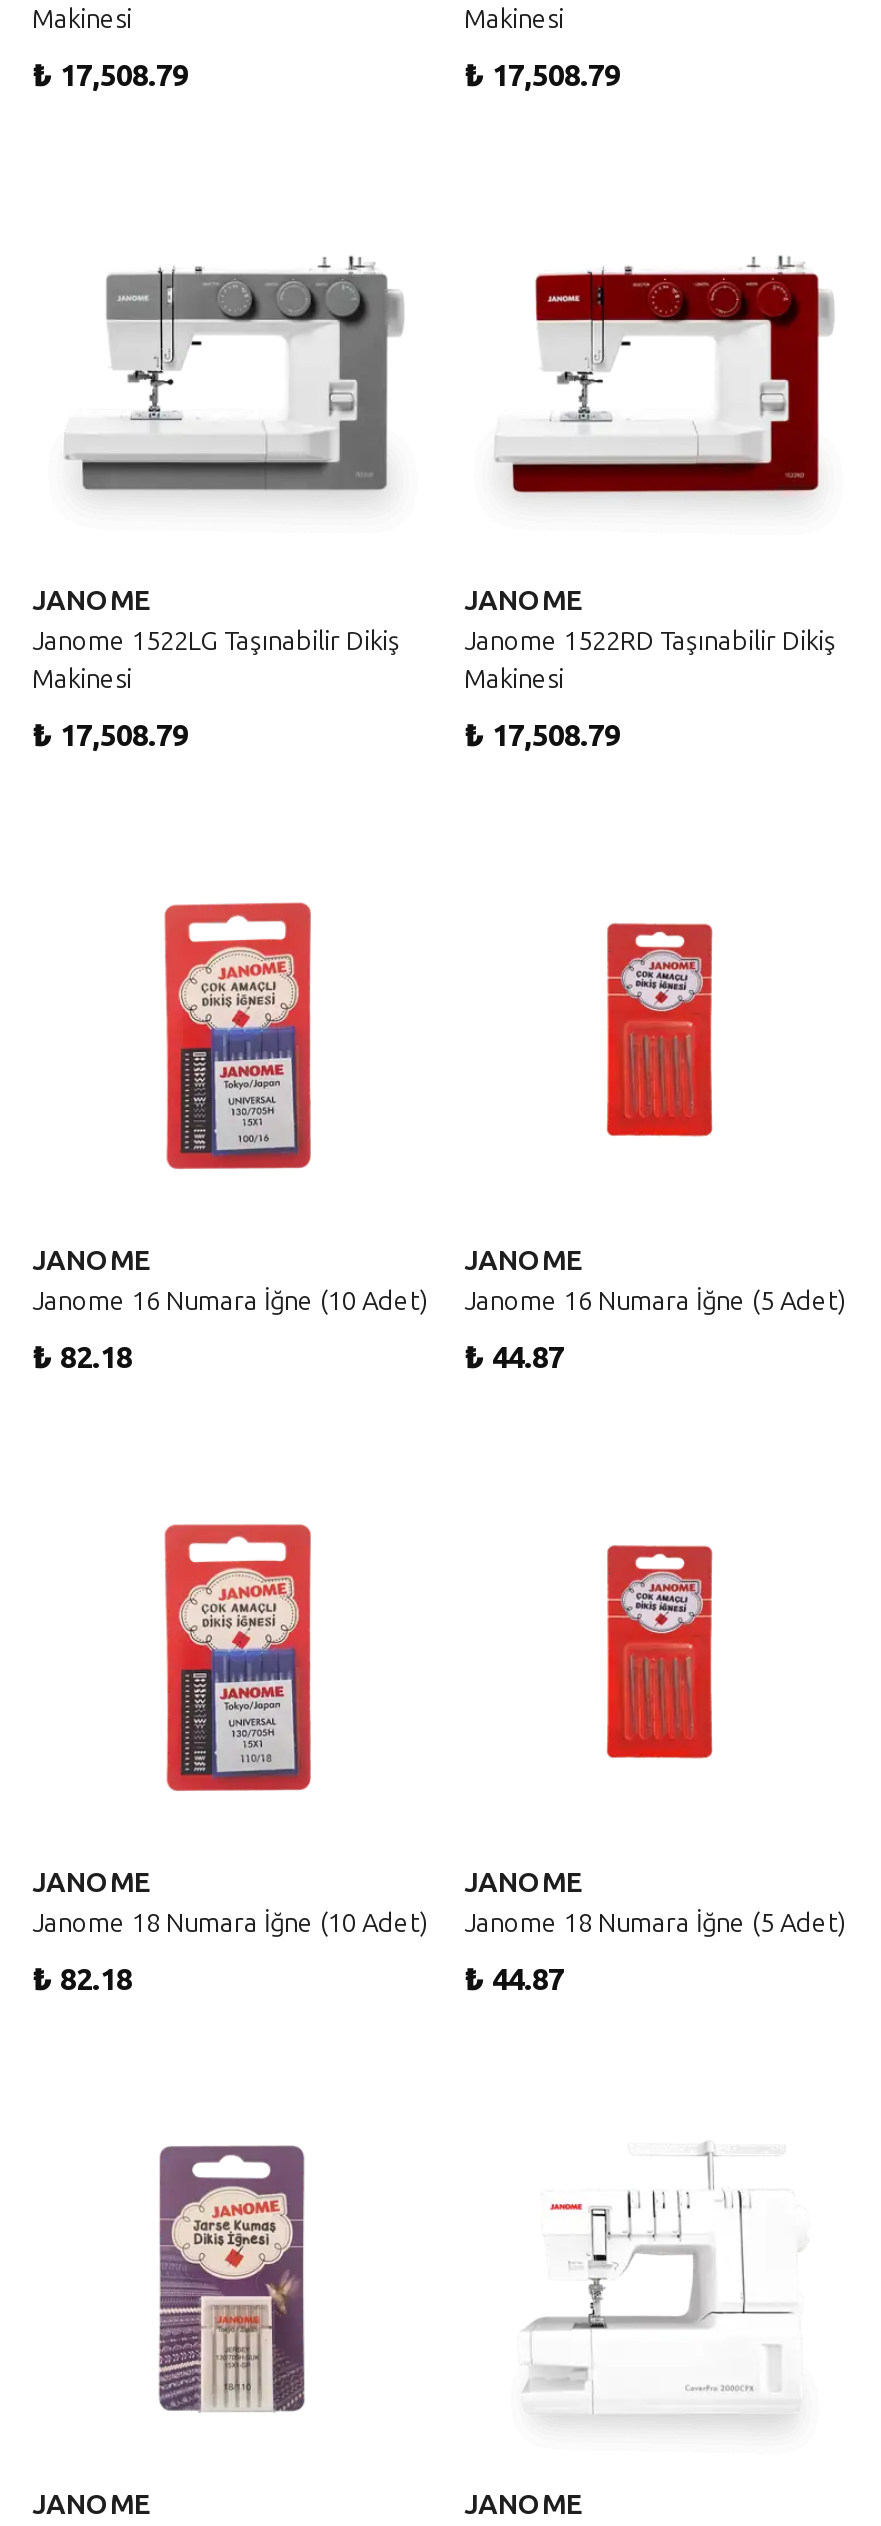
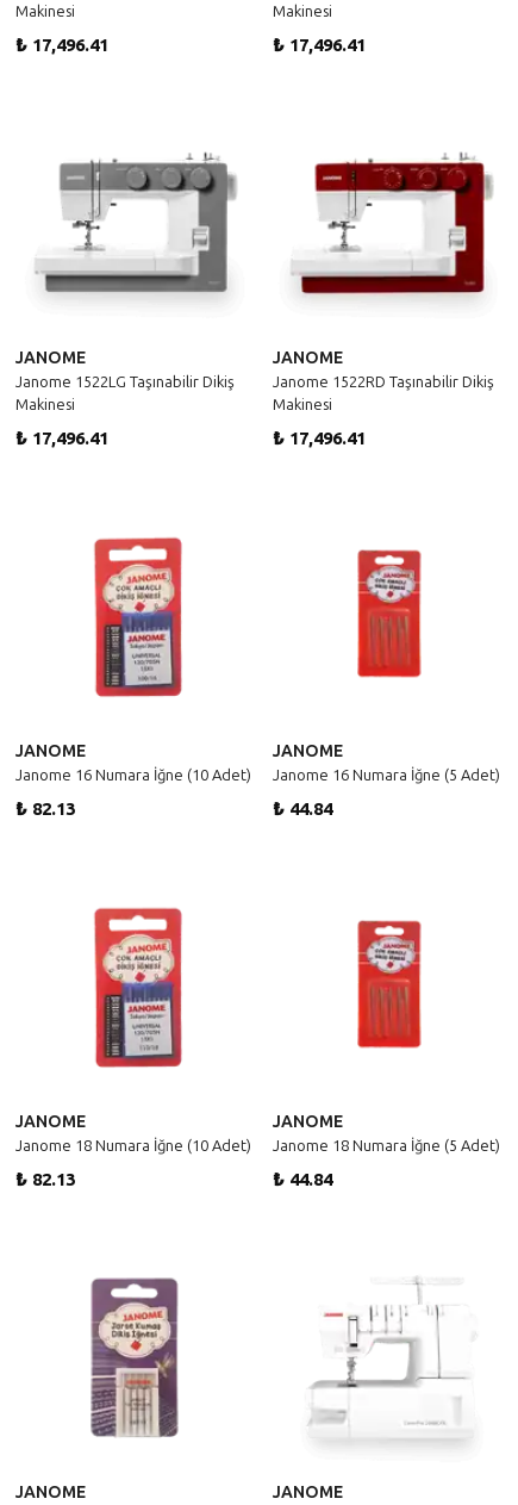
- ₺ 17,508.79
+ ₺ 17,496.41

- ₺ 17,508.79
+ ₺ 17,496.41

- ₺ 17,508.79
+ ₺ 17,496.41

- ₺ 17,508.79
+ ₺ 17,496.41

- ₺ 82.18
+ ₺ 82.13

- ₺ 44.87
+ ₺ 44.84

- ₺ 82.18
+ ₺ 82.13

- ₺ 44.87
+ ₺ 44.84
